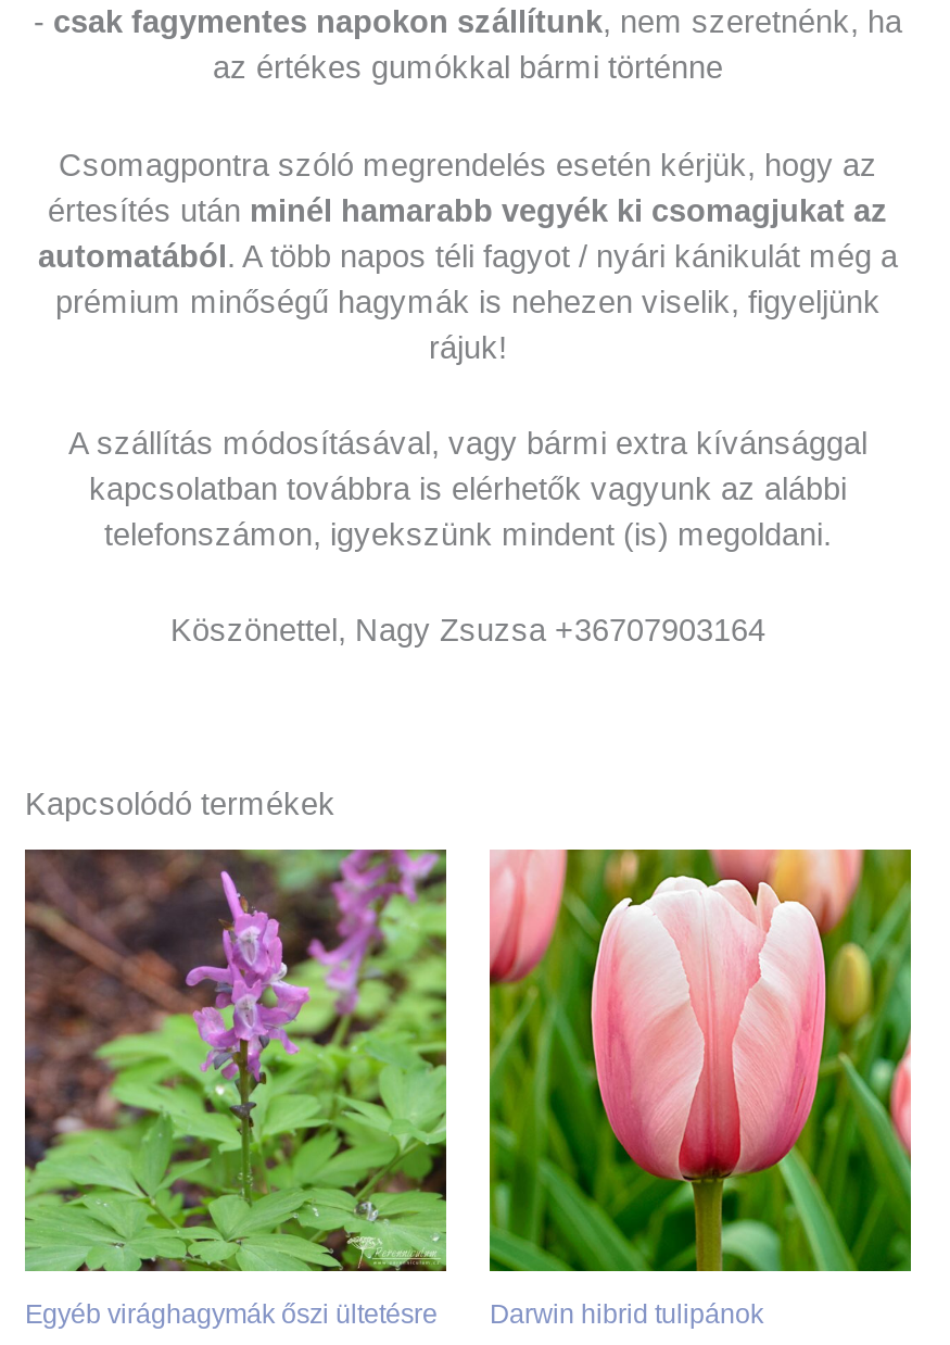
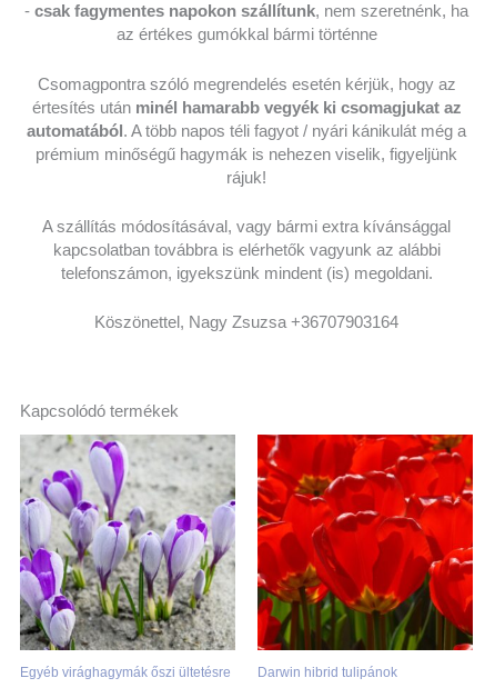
- [image]
+ [image]

- [image]
+ [image]
